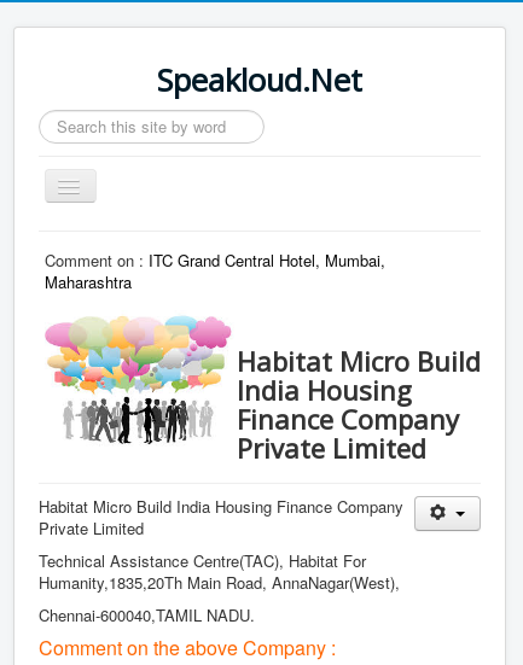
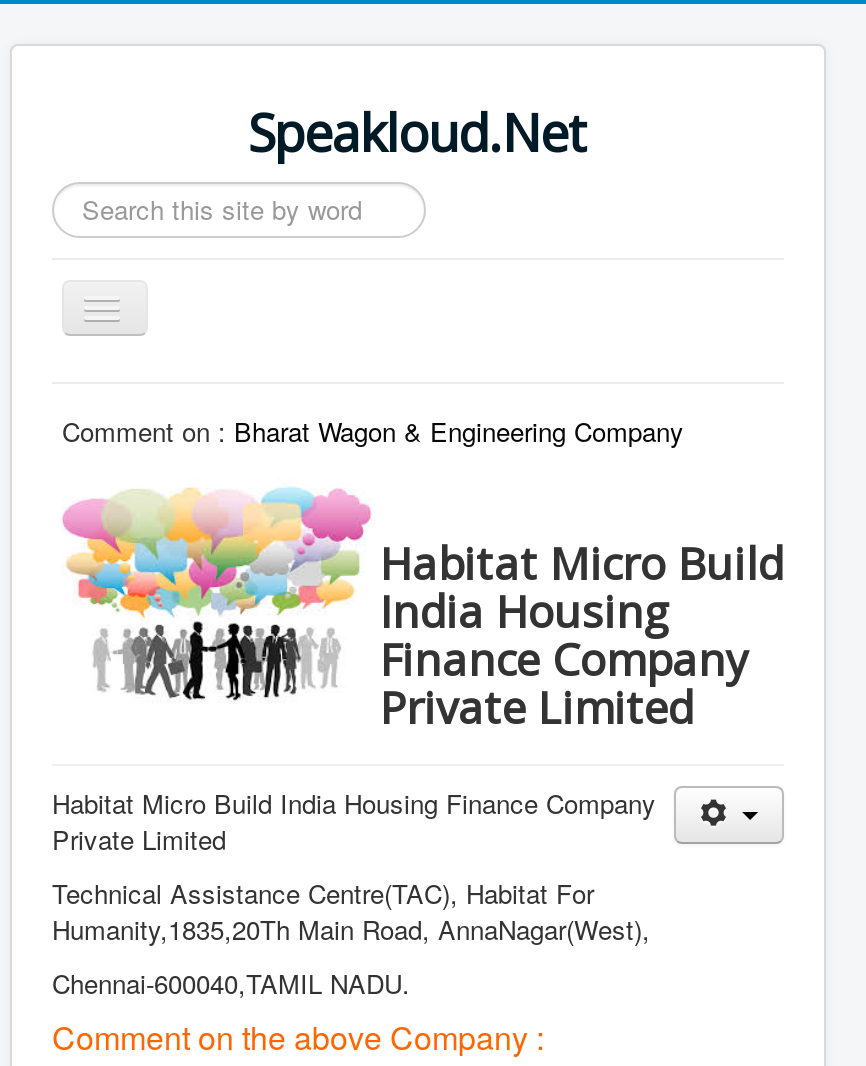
- Comment on : ITC Grand Central Hotel, Mumbai,
- Maharashtra
+ Comment on : Bharat Wagon & Engineering Company
